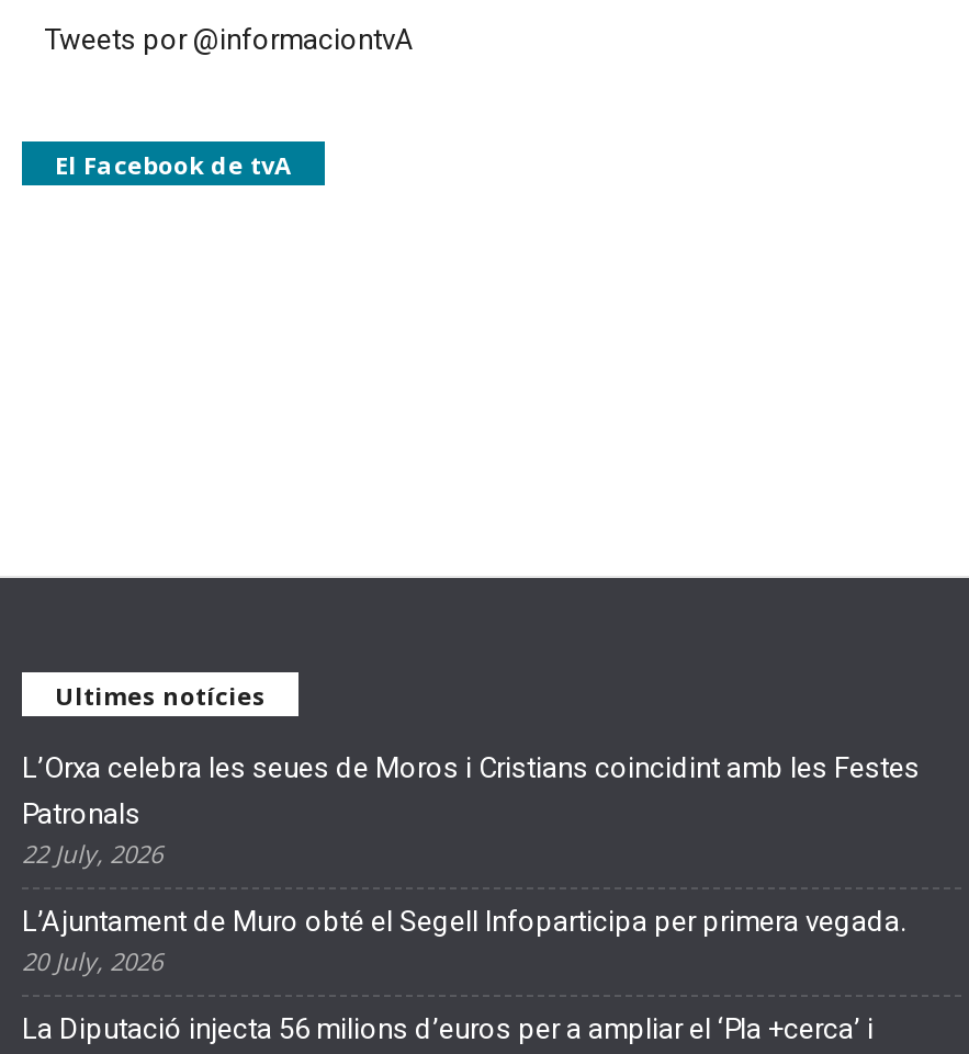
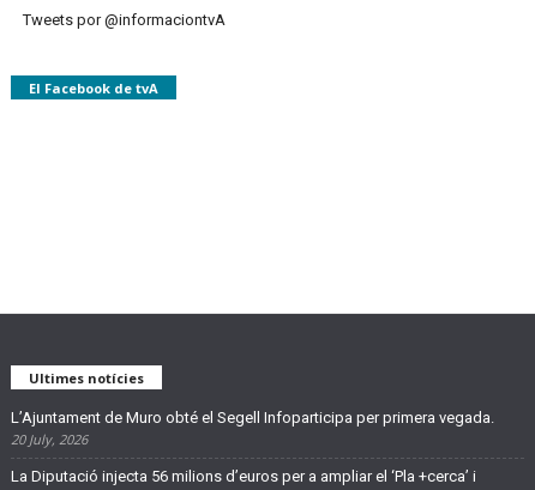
- L’Orxa celebra les seues de Moros i Cristians coincidint amb les Festes
- Patronals
- 22 July, 2026
